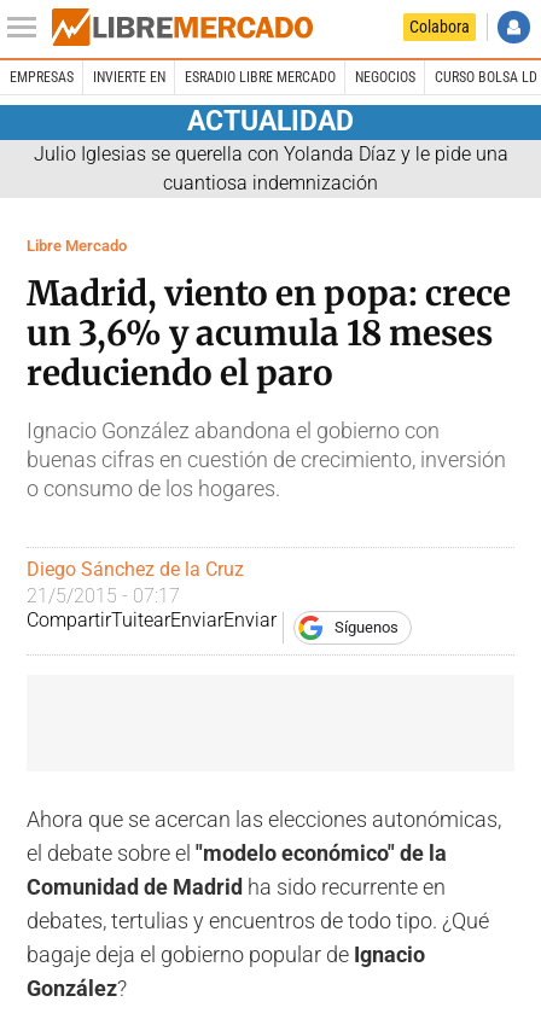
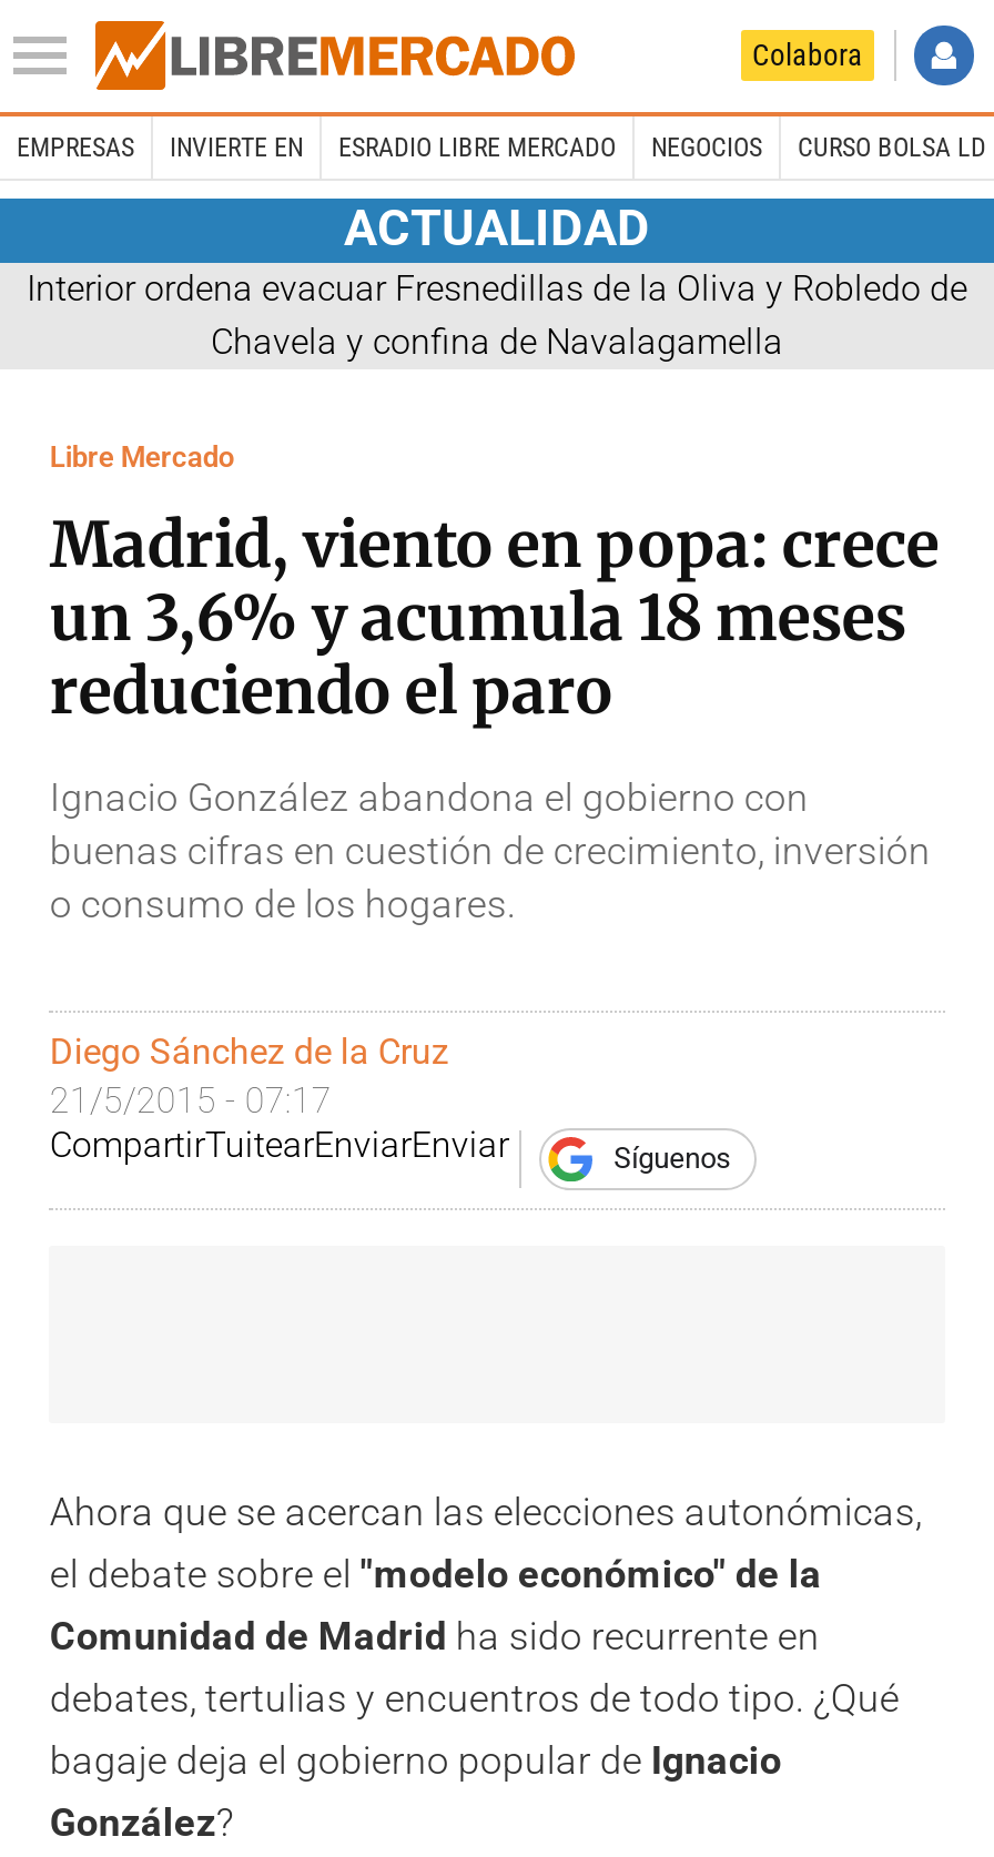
- Julio Iglesias se querella con Yolanda Díaz y le pide una
- cuantiosa indemnización
+ Interior ordena evacuar Fresnedillas de la Oliva y Robledo de
+ Chavela y confina de Navalagamella
